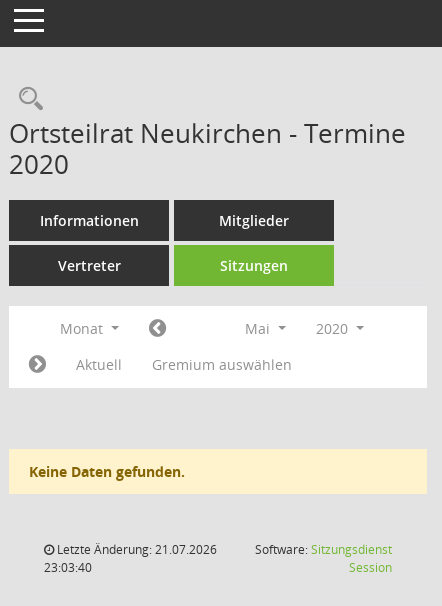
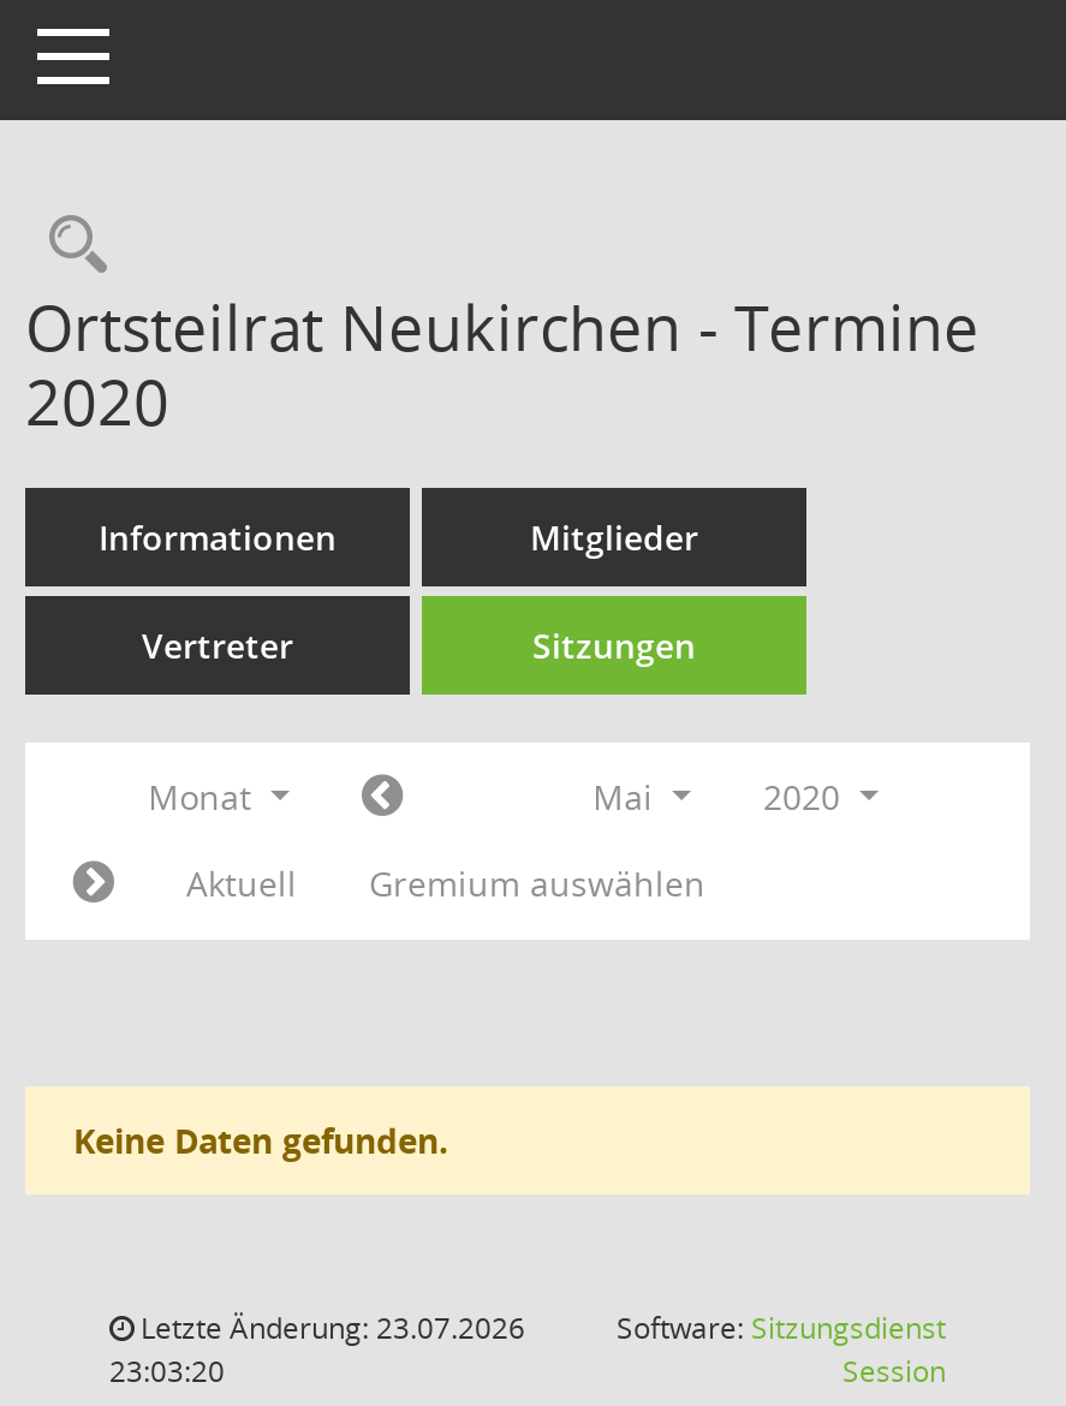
- Letzte Änderung: 21.07.2026
+ Letzte Änderung: 23.07.2026

- 23:03:40
+ 23:03:20
